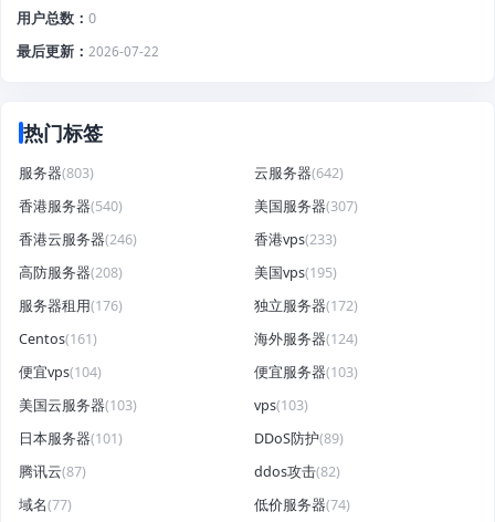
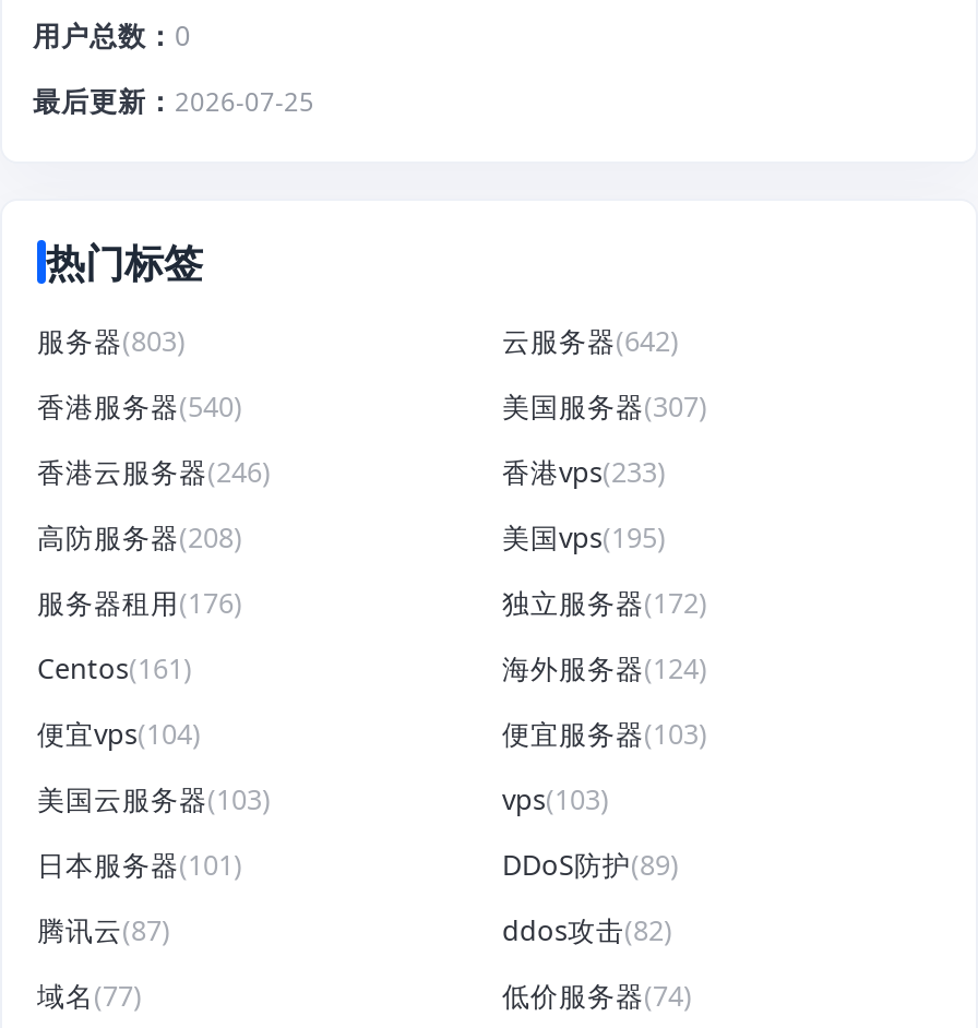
- 最后更新 2026-07-22
+ 最后更新 2026-07-25
